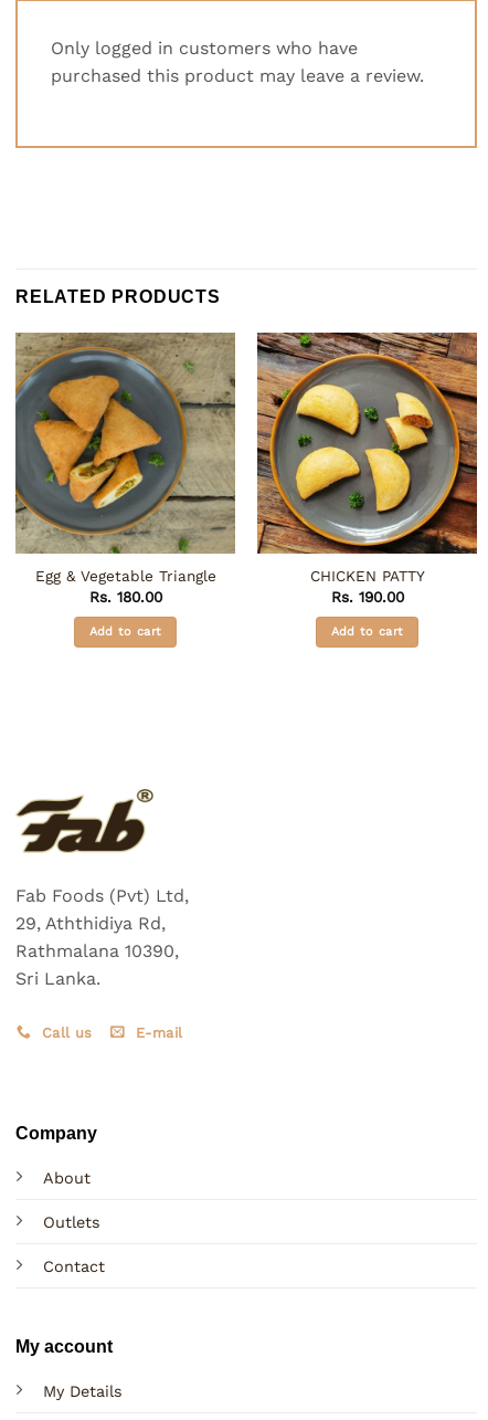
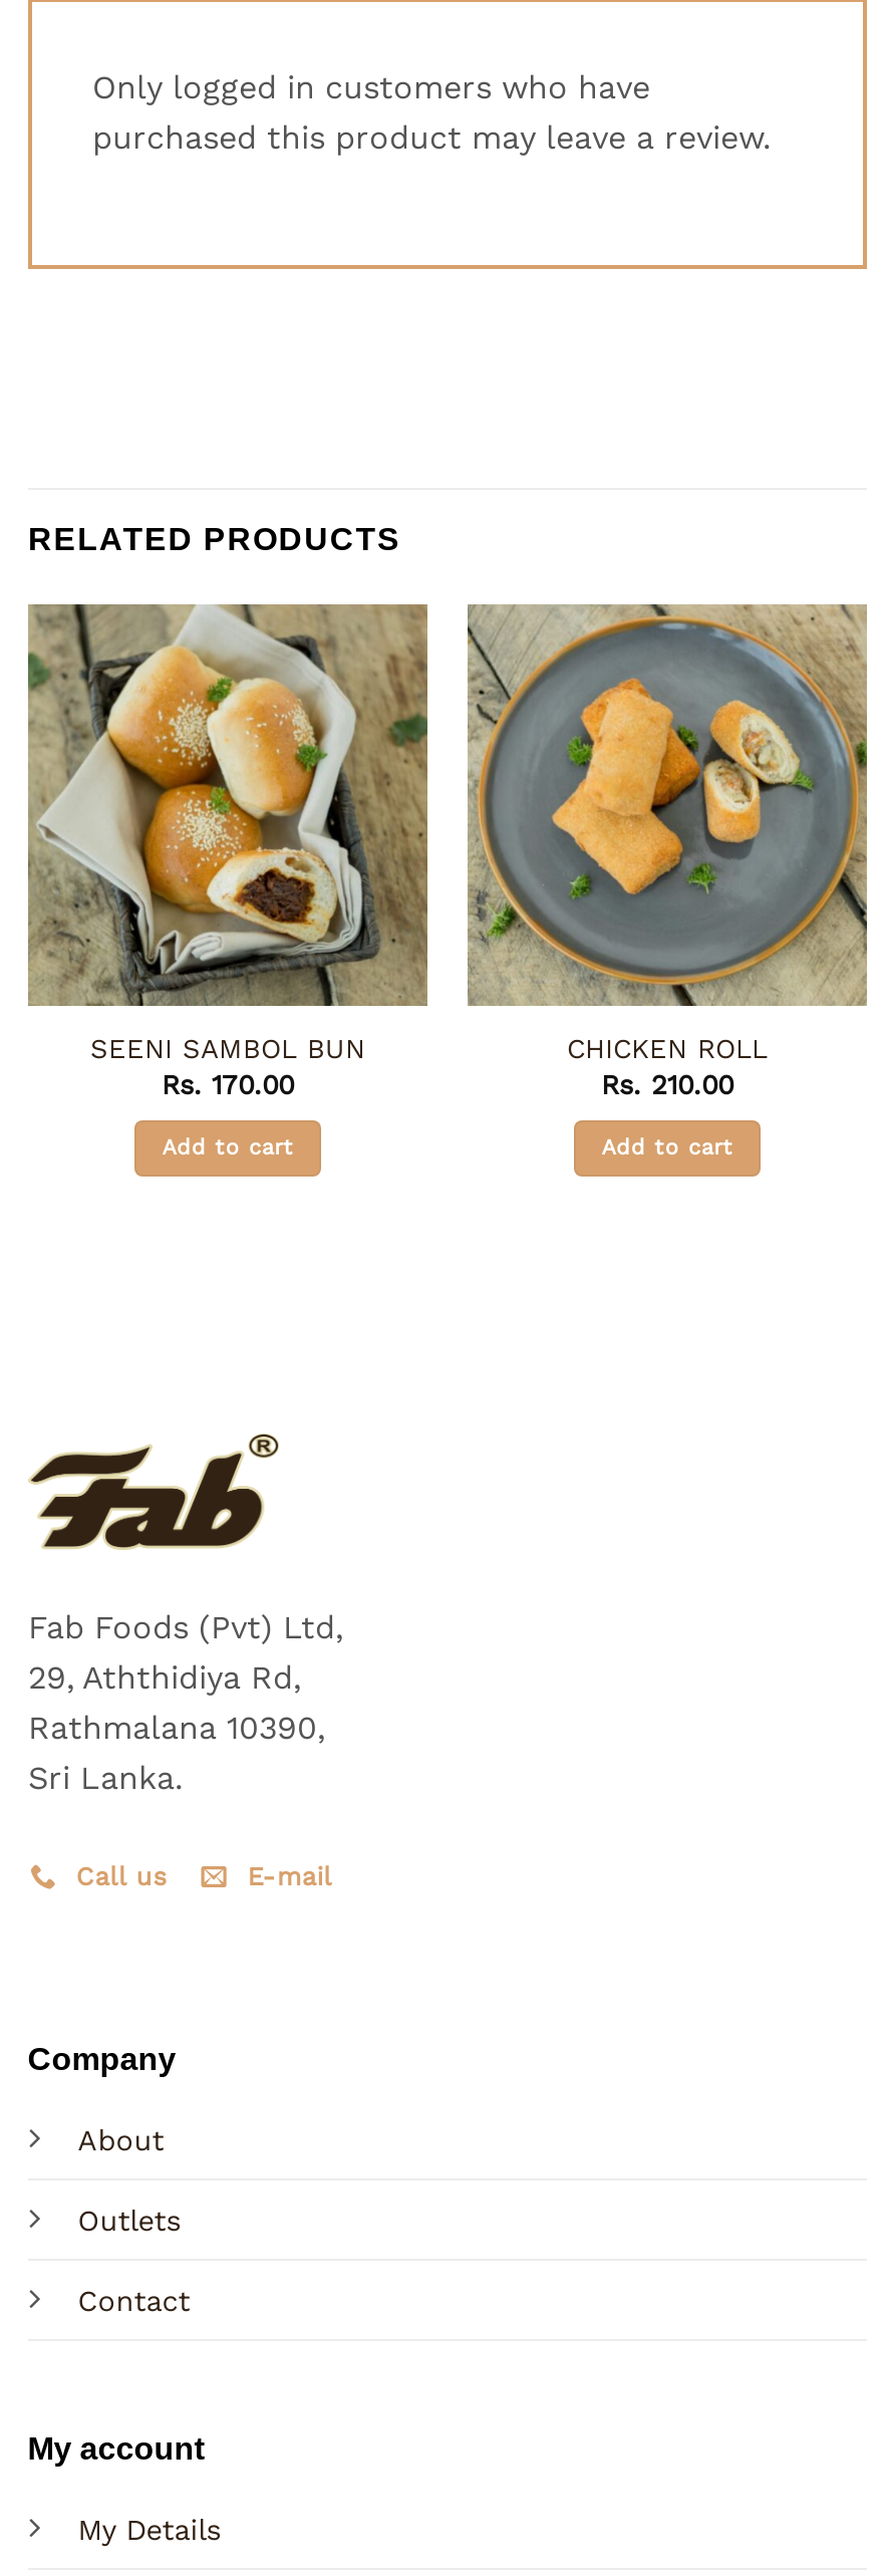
- [image]
- Egg & Vegetable Triangle
- Rs. 180.00
+ [image]
+ SEENI SAMBOL BUN
+ Rs. 170.00

- [image]
- CHICKEN PATTY
+ [image]
+ CHICKEN ROLL

- Rs. 190.00
+ Rs. 210.00
